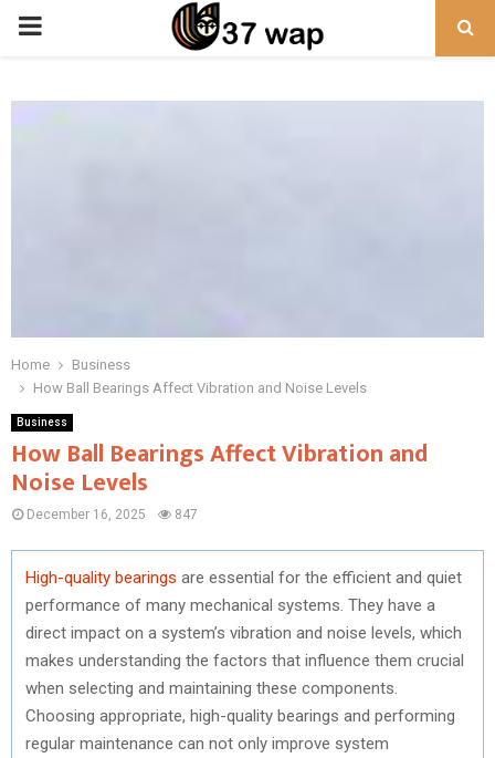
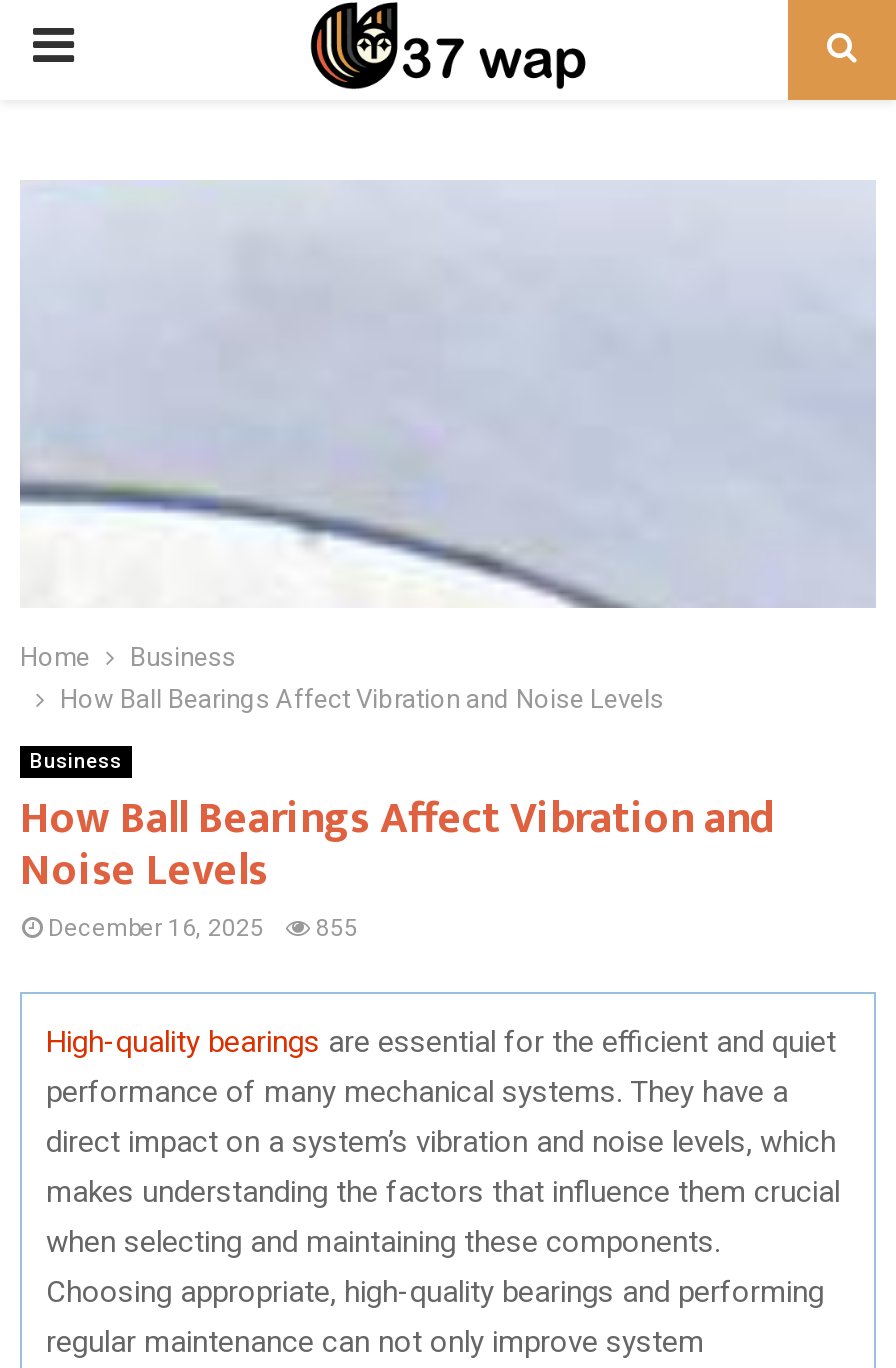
+ [image]

- December 16, 2025 847
+ December 16, 2025 855
